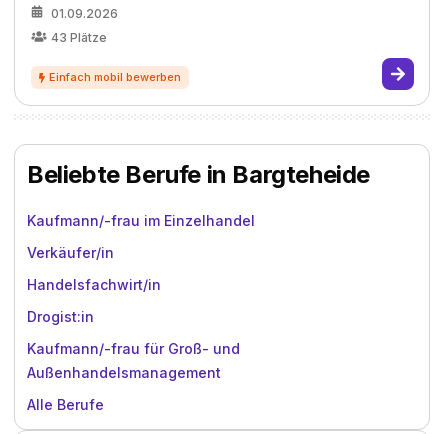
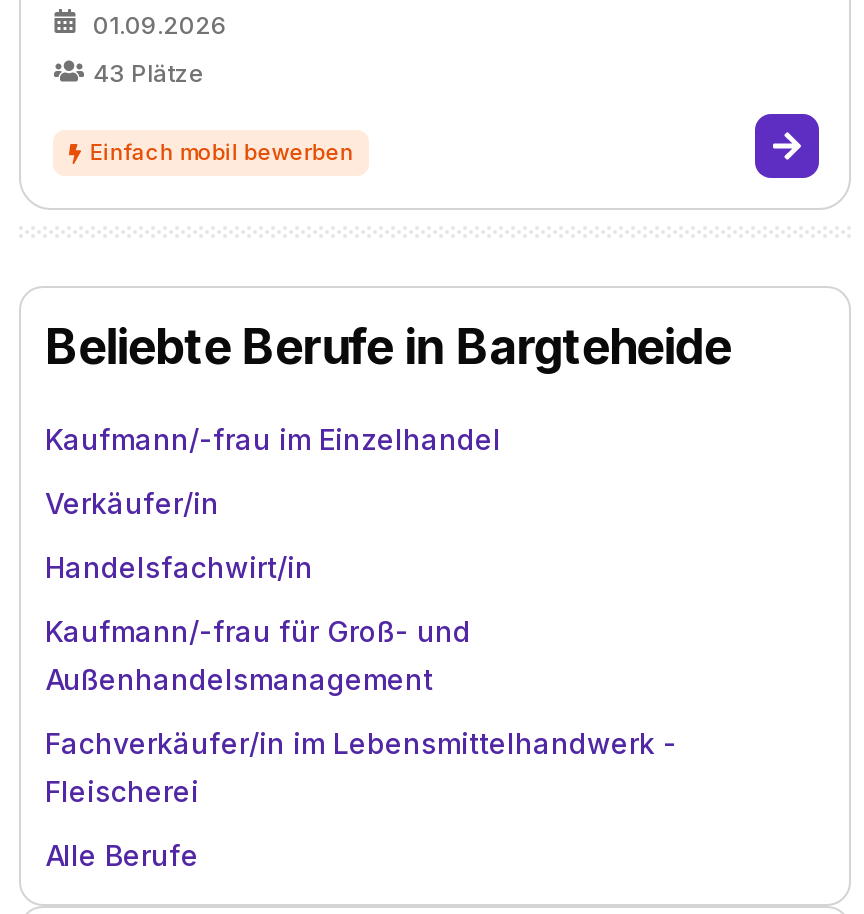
- Drogist:in

moved up: Kaufmann/-frau für Groß- und | Außenhandelsmanagement

+ Fachverkäufer/in im Lebensmittelhandwerk -
+ Fleischerei
